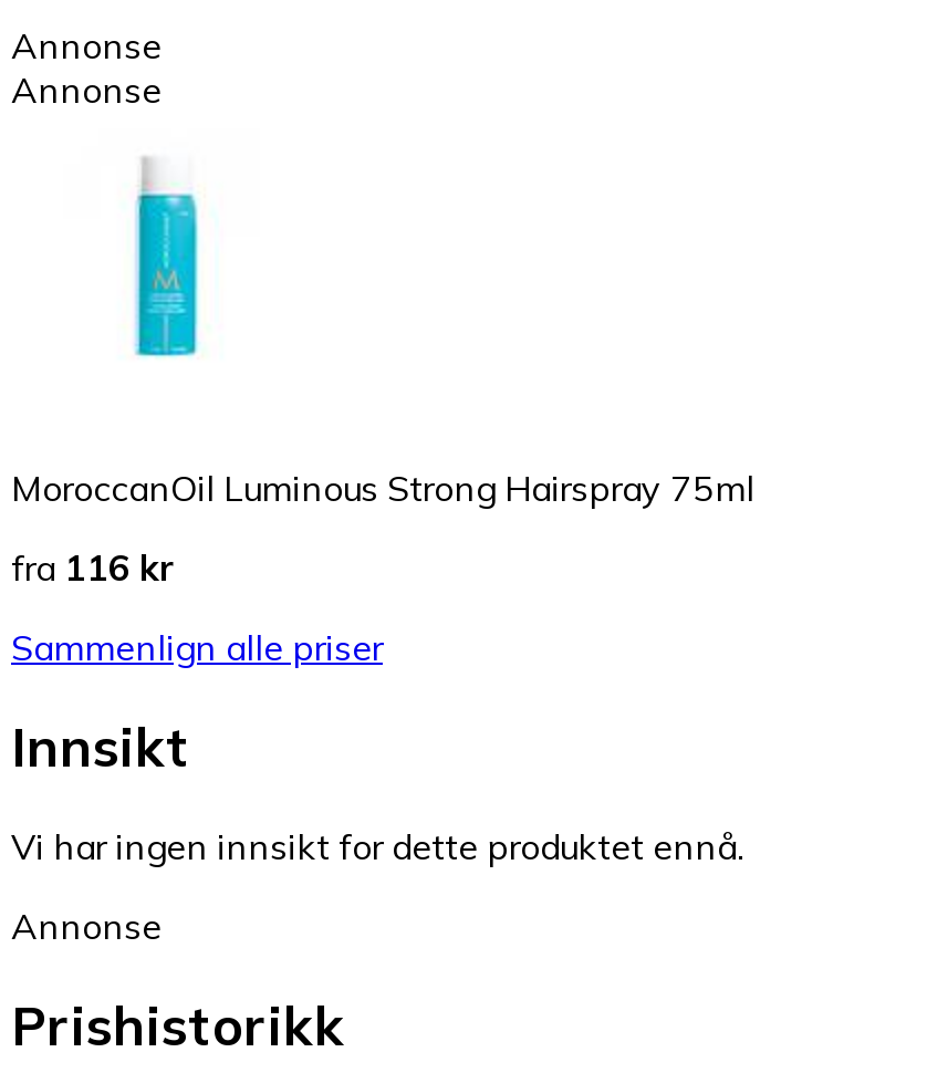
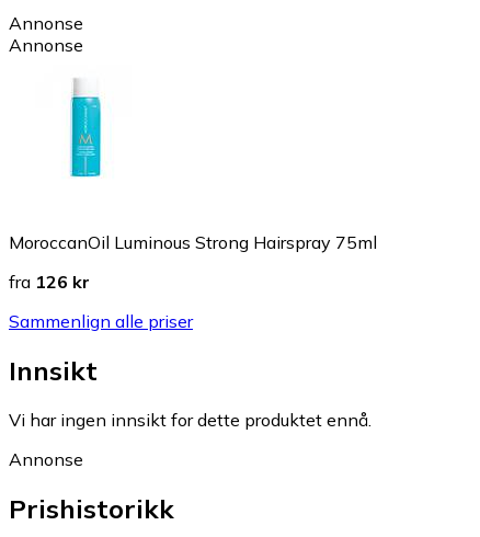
- fra 116 kr
+ fra 126 kr
